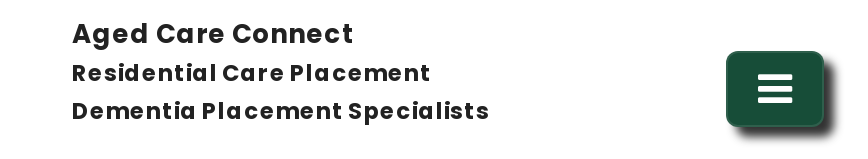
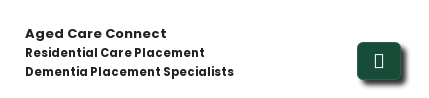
- [image]
+ [image]
